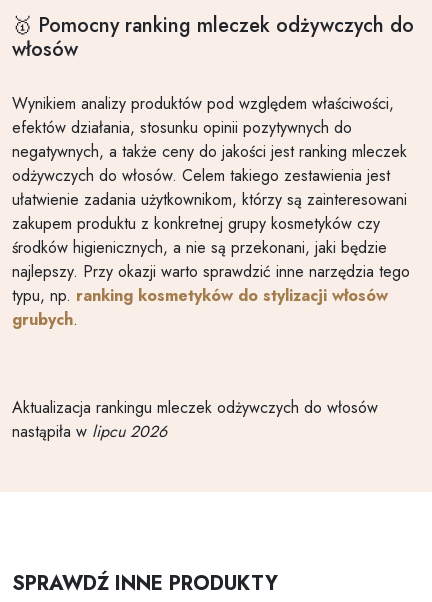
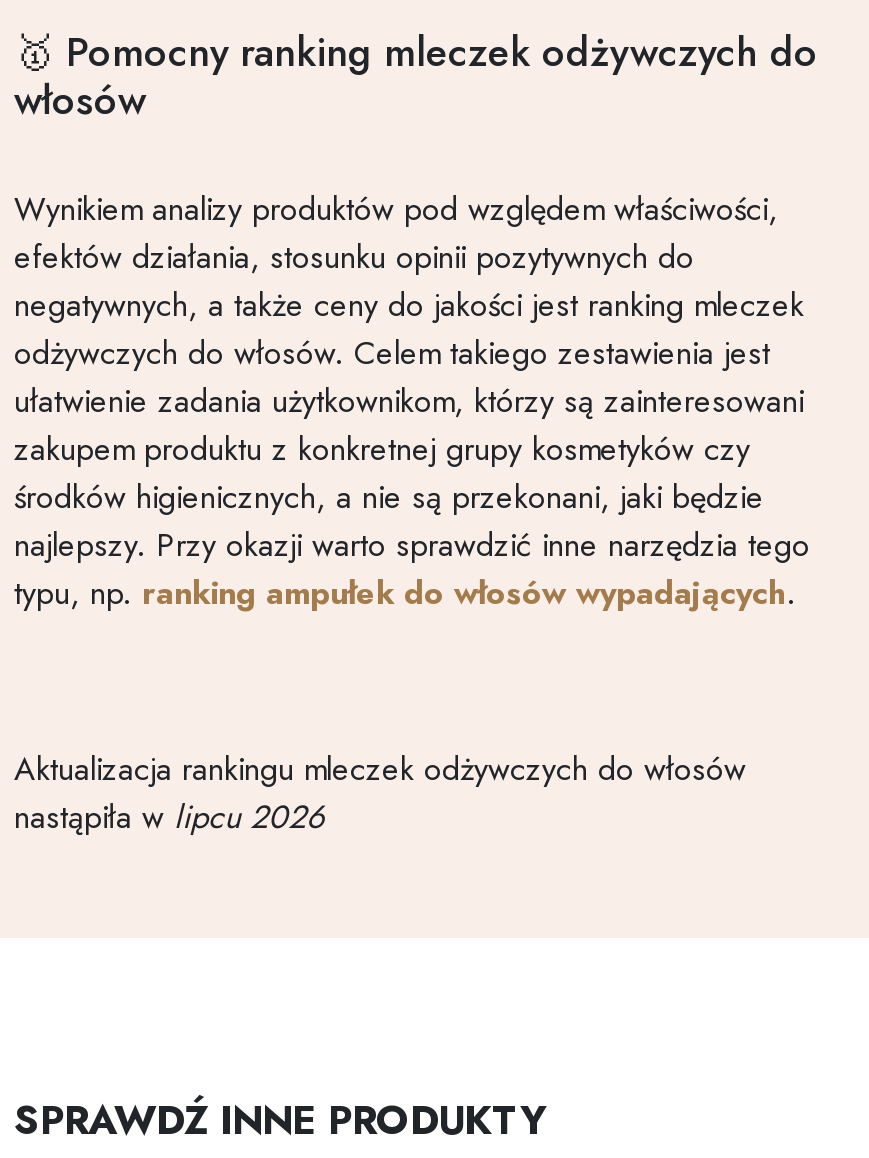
- typu, np. ranking kosmetyków do stylizacji włosów
- grubych.
+ typu, np. ranking ampułek do włosów wypadających.
